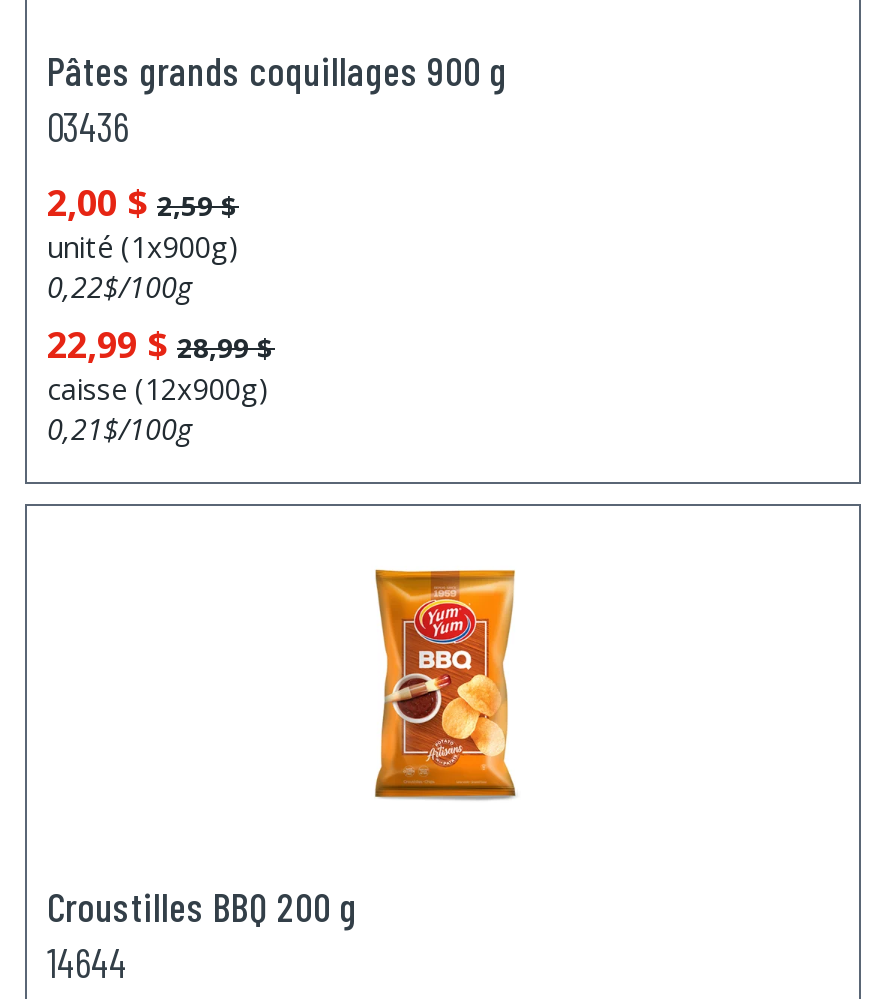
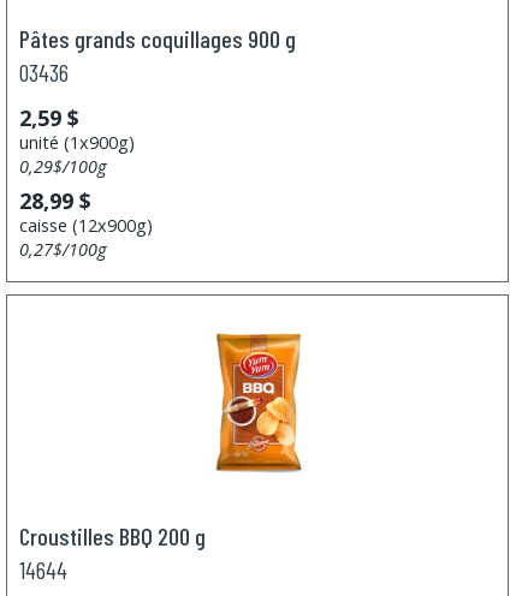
- 2,00 $2,59 $
+ 2,59 $

- 0,22$/100g
- 22,99 $28,99 $
+ 0,29$/100g
+ 28,99 $

- 0,21$/100g
+ 0,27$/100g
